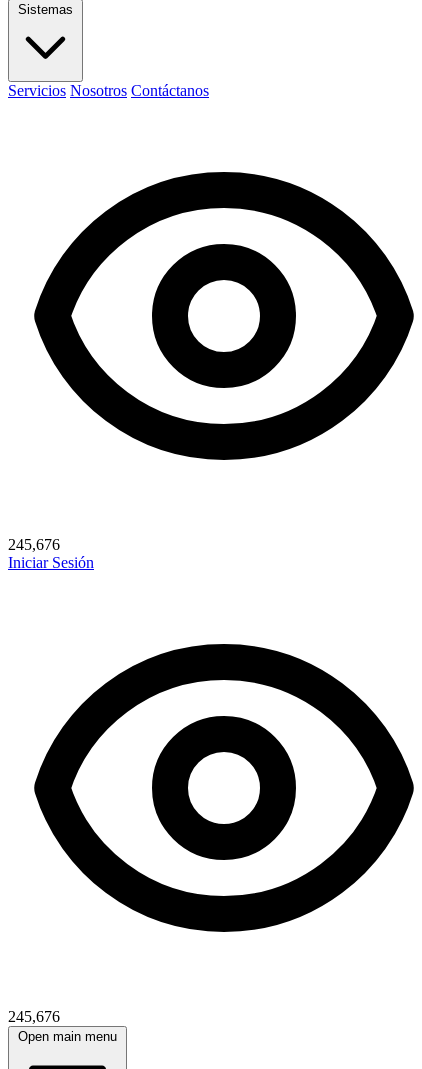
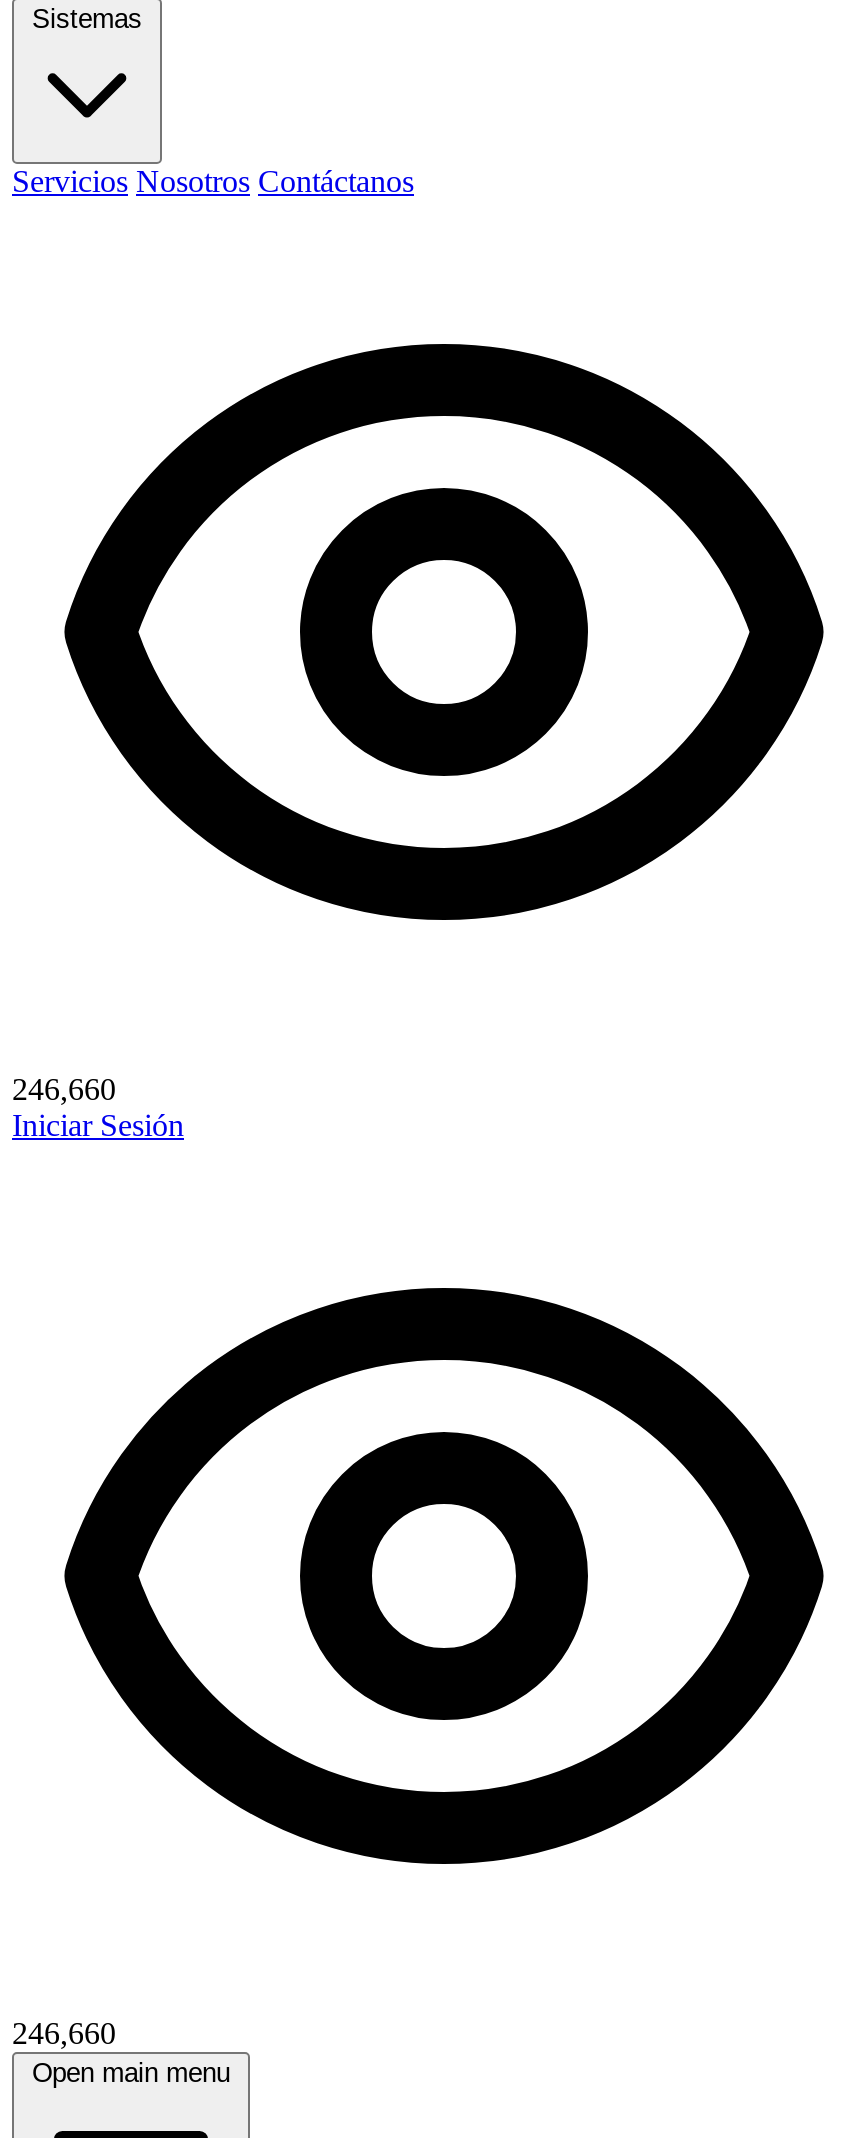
- 245,676
+ 246,660

- 245,676
+ 246,660
